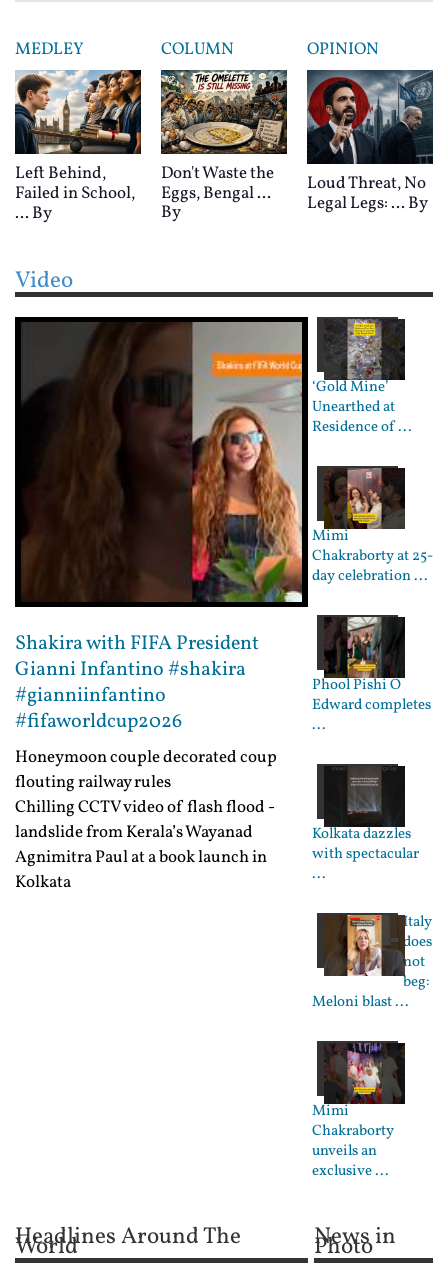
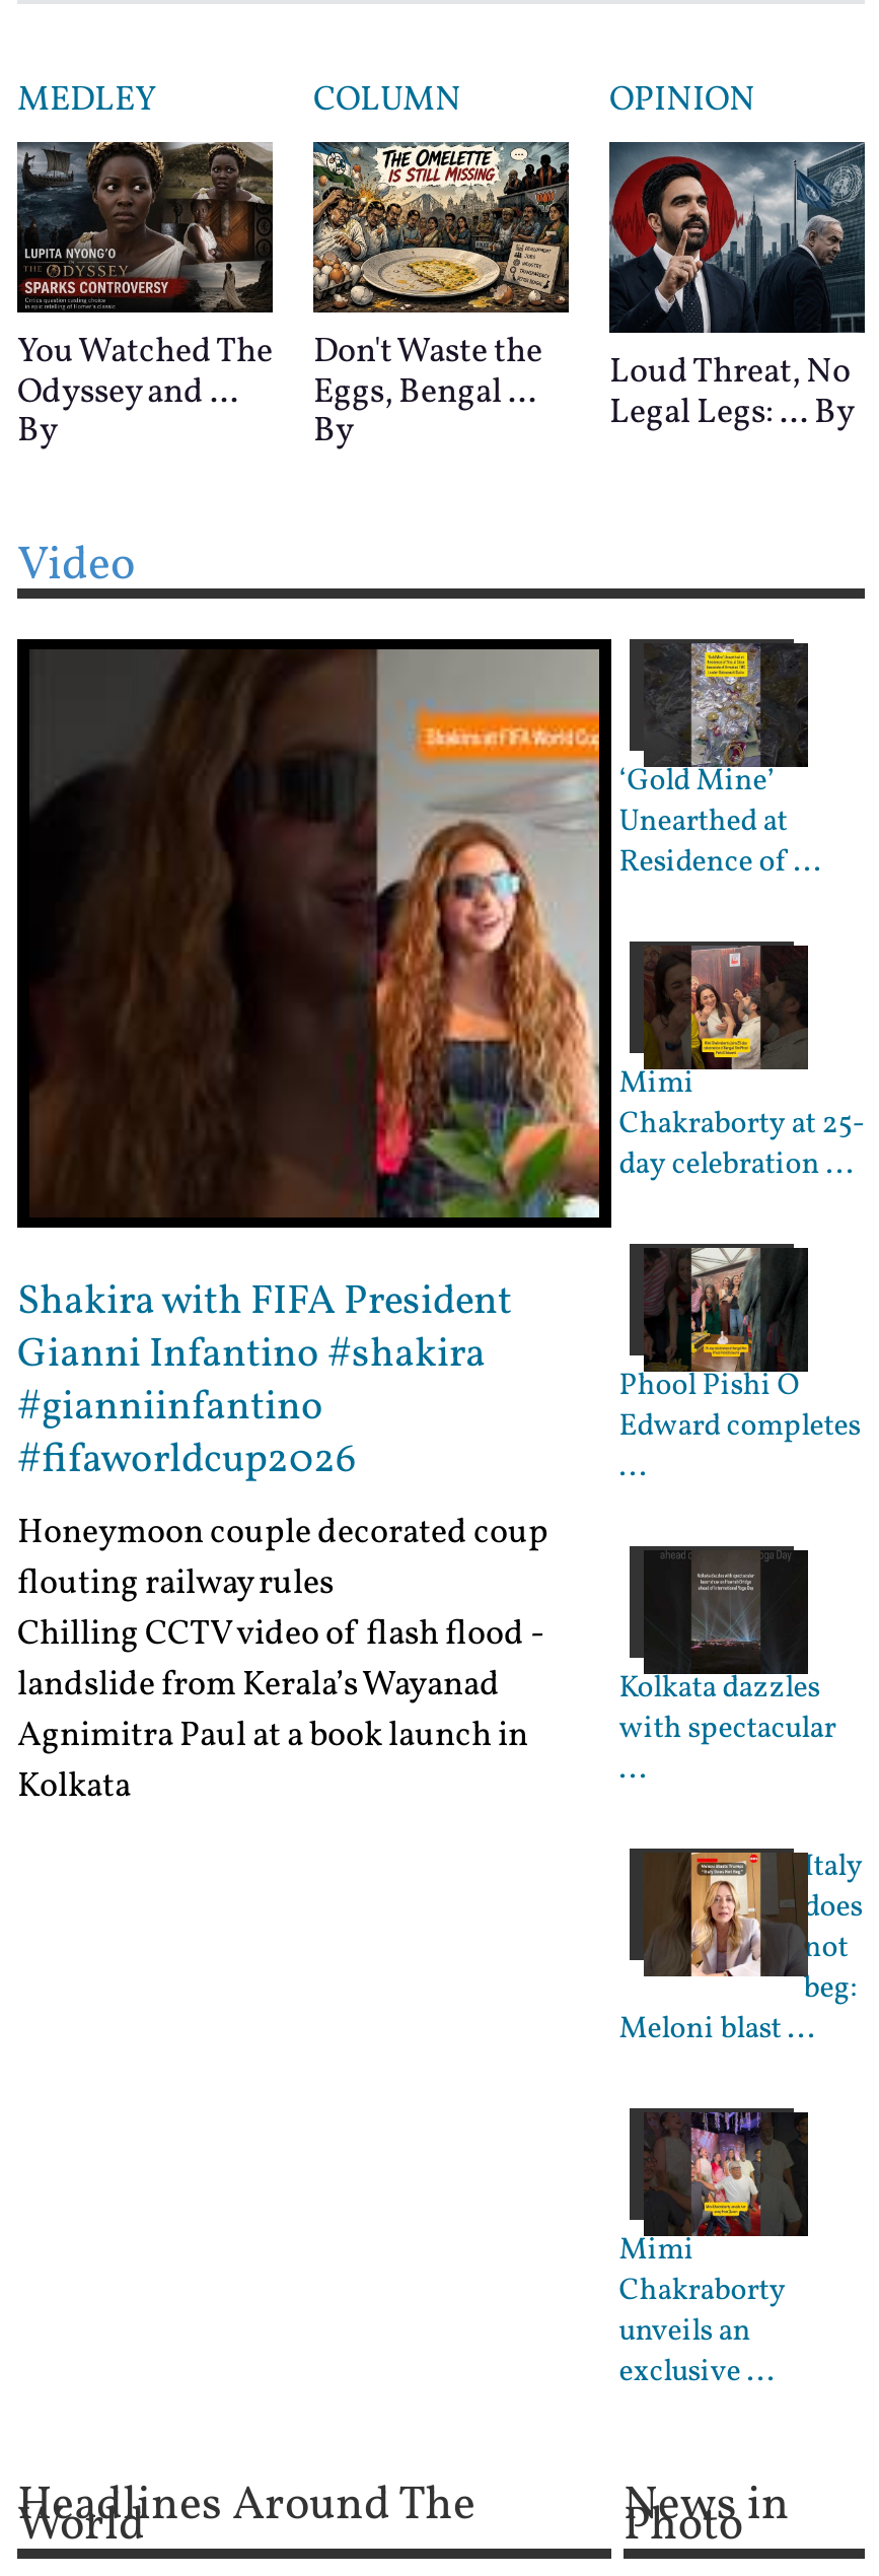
- [image]
- Left Behind,
- Failed in School,
- ... By
+ [image]
+ You Watched The
+ Odyssey and ...
+ By
